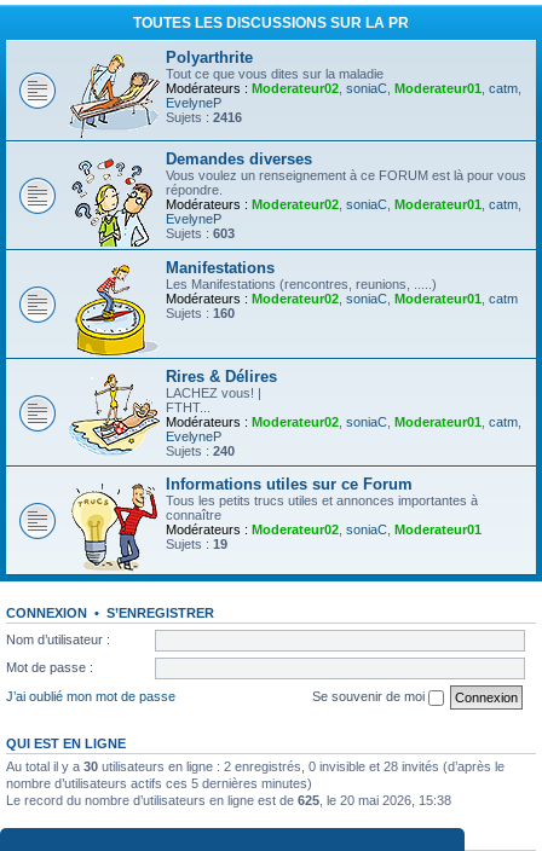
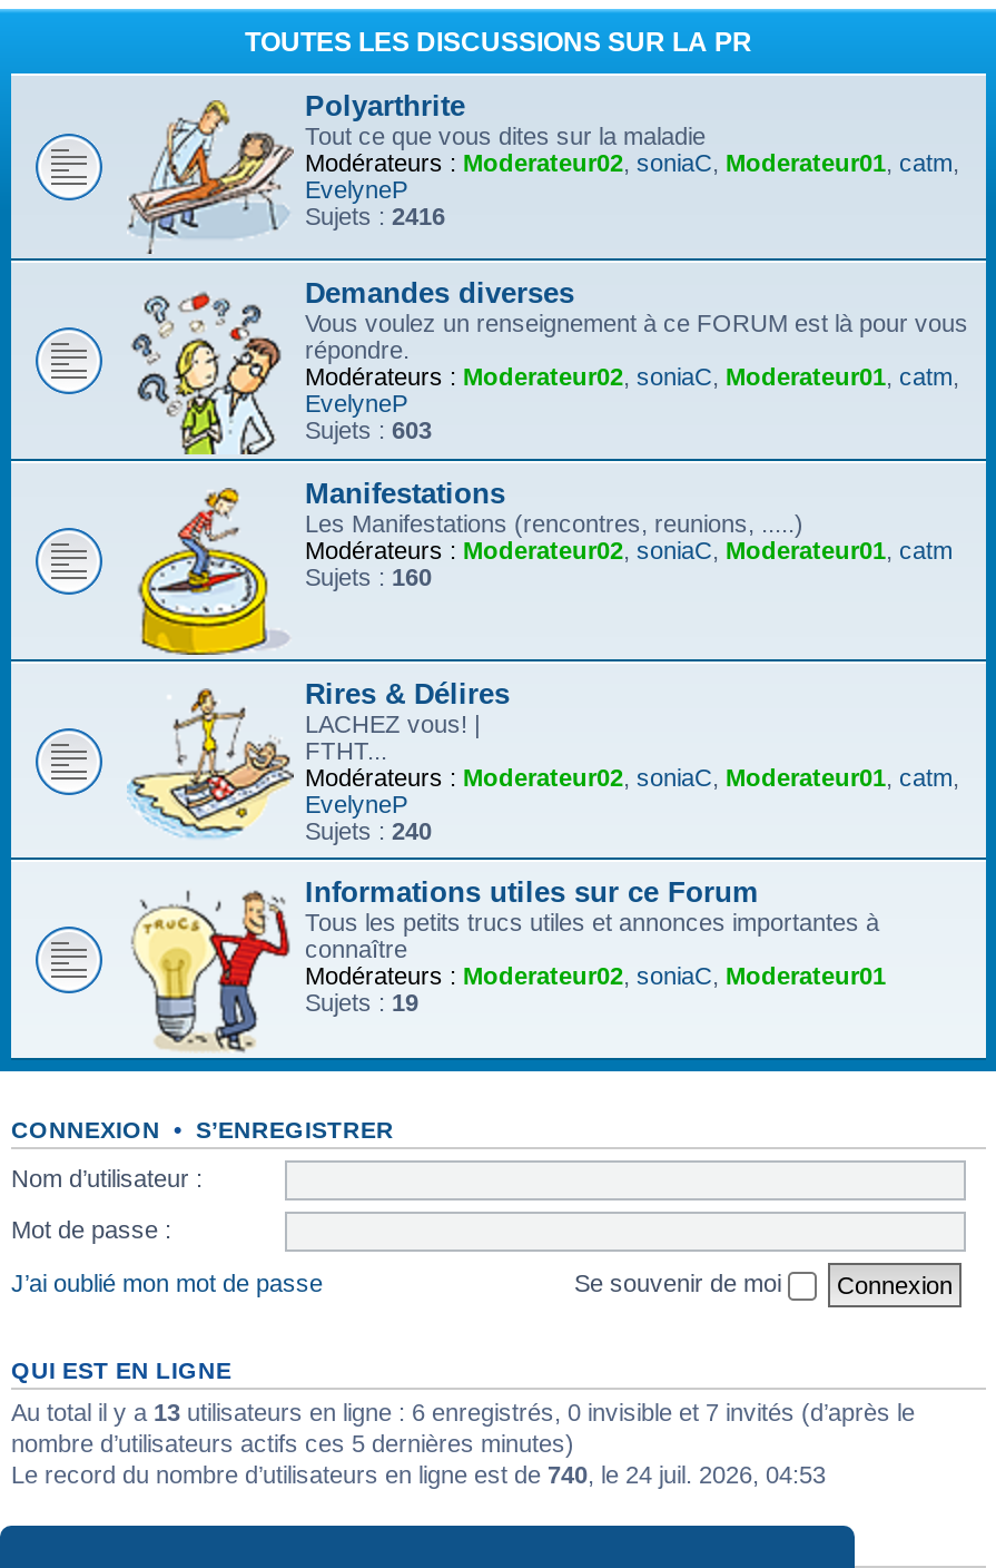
- Au total il y a 30 utilisateurs en ligne : 2 enregistrés, 0 invisible et 28 invités (d’après le
+ Au total il y a 13 utilisateurs en ligne : 6 enregistrés, 0 invisible et 7 invités (d’après le

- Le record du nombre d’utilisateurs en ligne est de 625, le 20 mai 2026, 15:38
+ Le record du nombre d’utilisateurs en ligne est de 740, le 24 juil. 2026, 04:53
